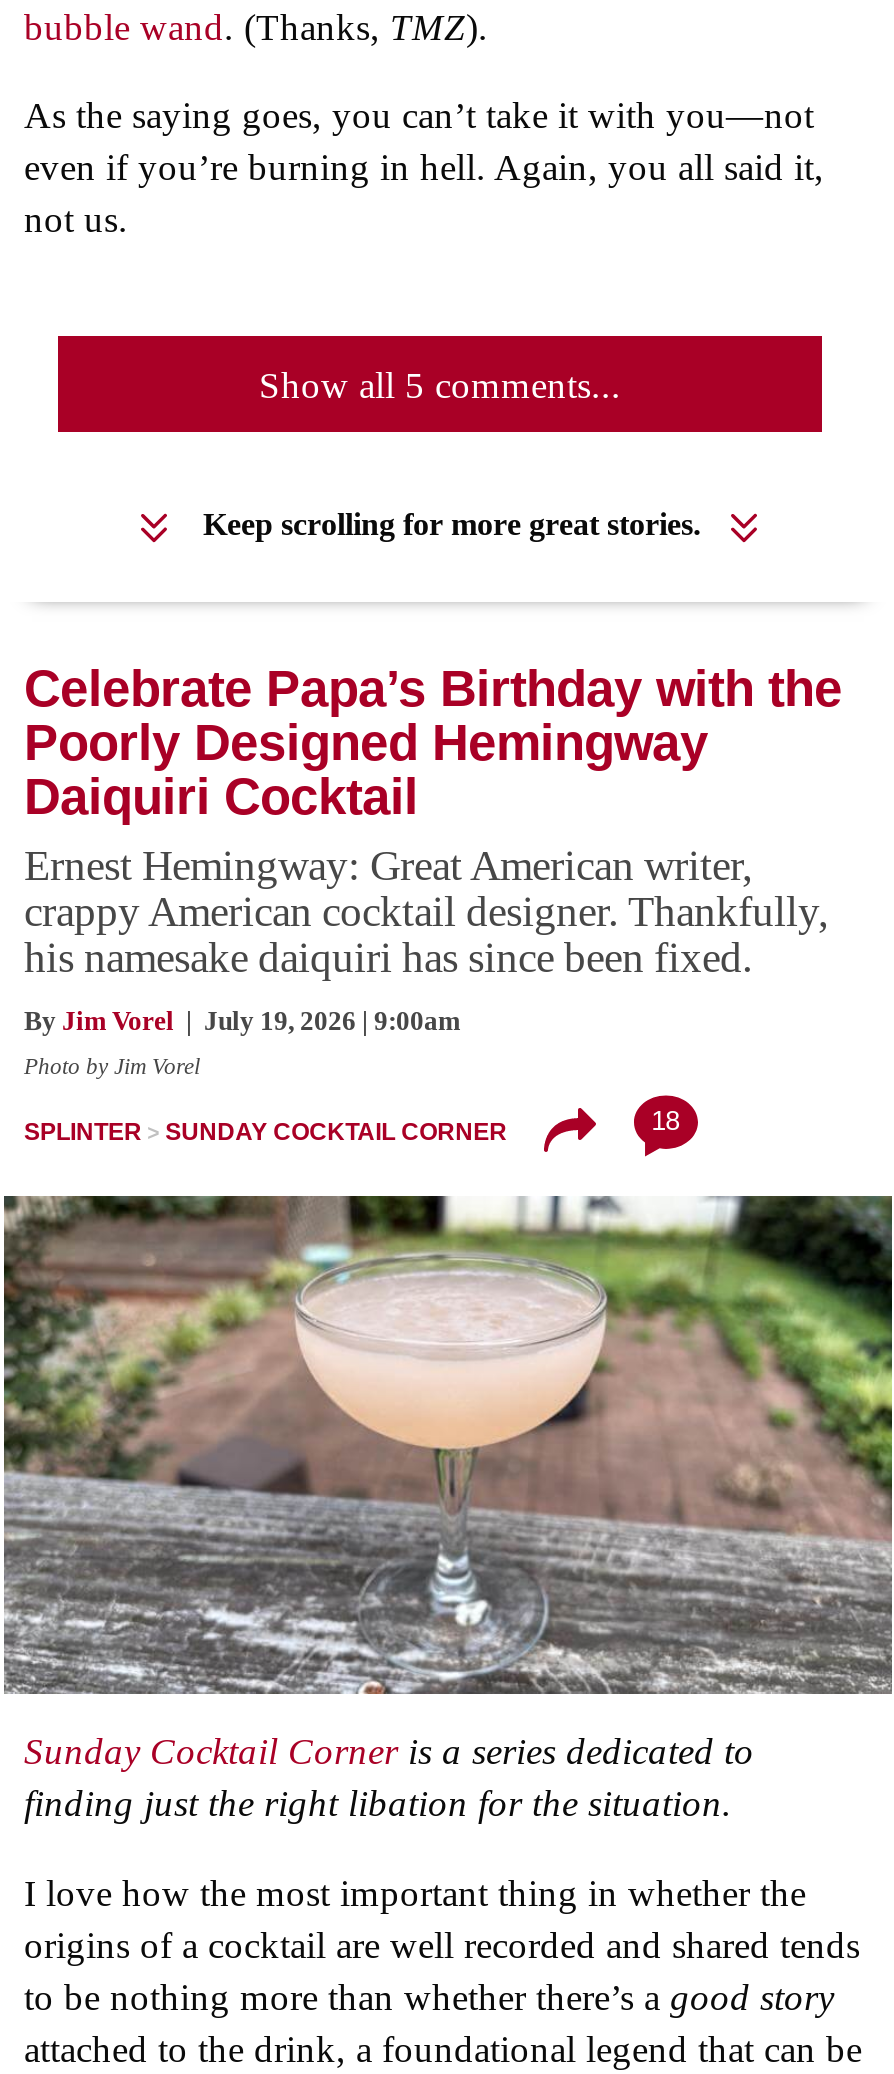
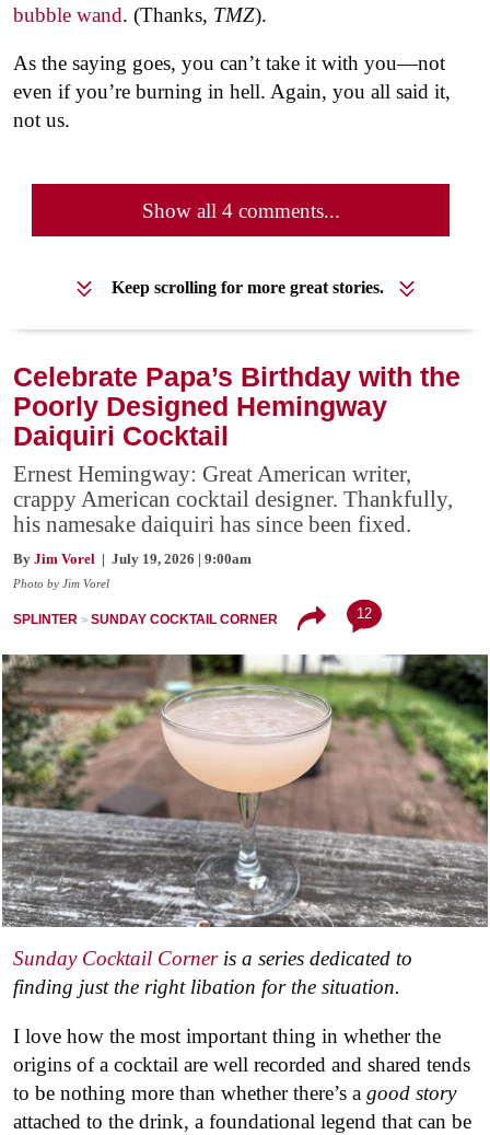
- Show all 5 comments...
+ Show all 4 comments...

- 18
+ 12
